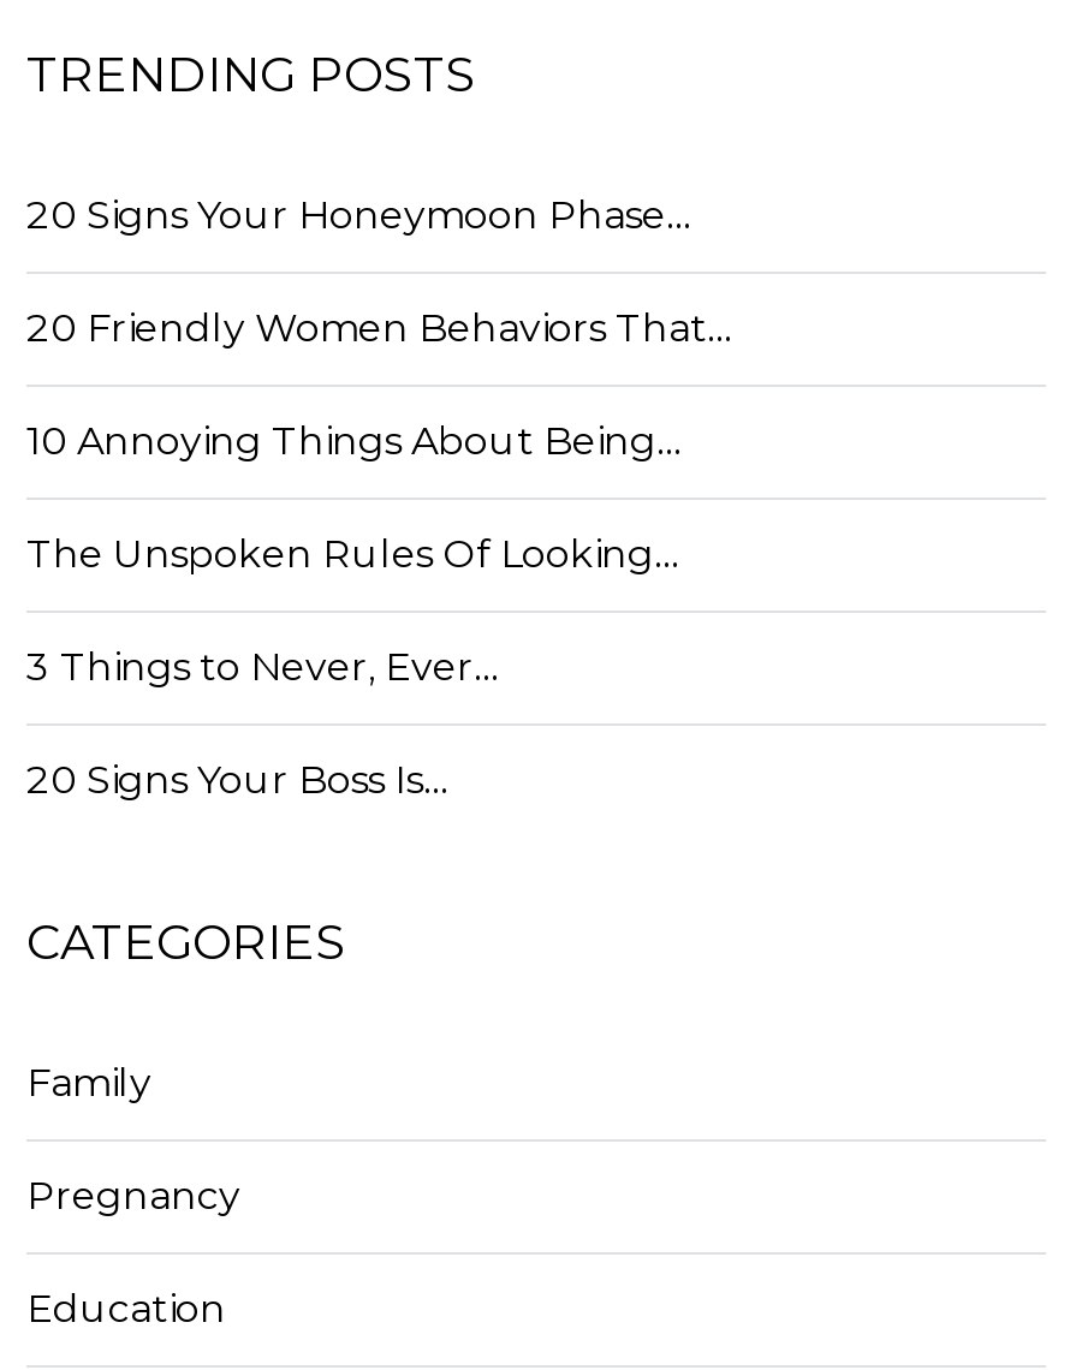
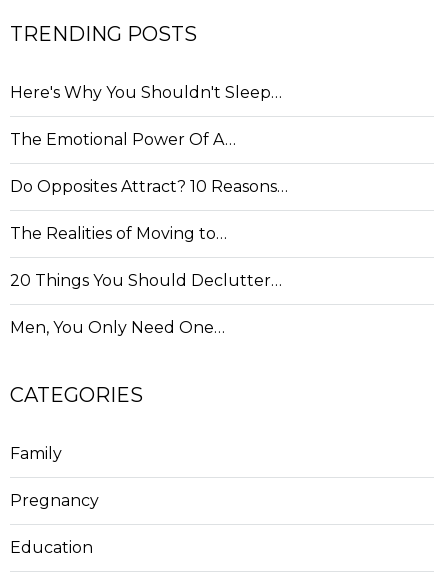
- 20 Signs Your Honeymoon Phase…
+ Here's Why You Shouldn't Sleep…

- 20 Friendly Women Behaviors That…
+ The Emotional Power Of A…

- 10 Annoying Things About Being…
+ Do Opposites Attract? 10 Reasons…

- The Unspoken Rules Of Looking…
+ The Realities of Moving to…

- 3 Things to Never, Ever…
+ 20 Things You Should Declutter…

- 20 Signs Your Boss Is…
+ Men, You Only Need One…
